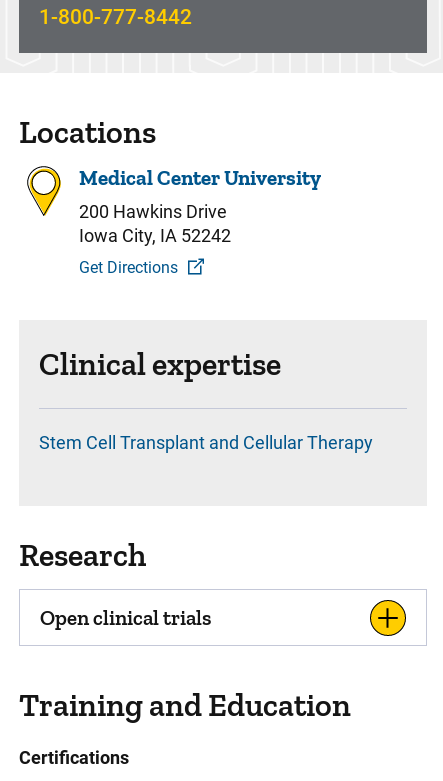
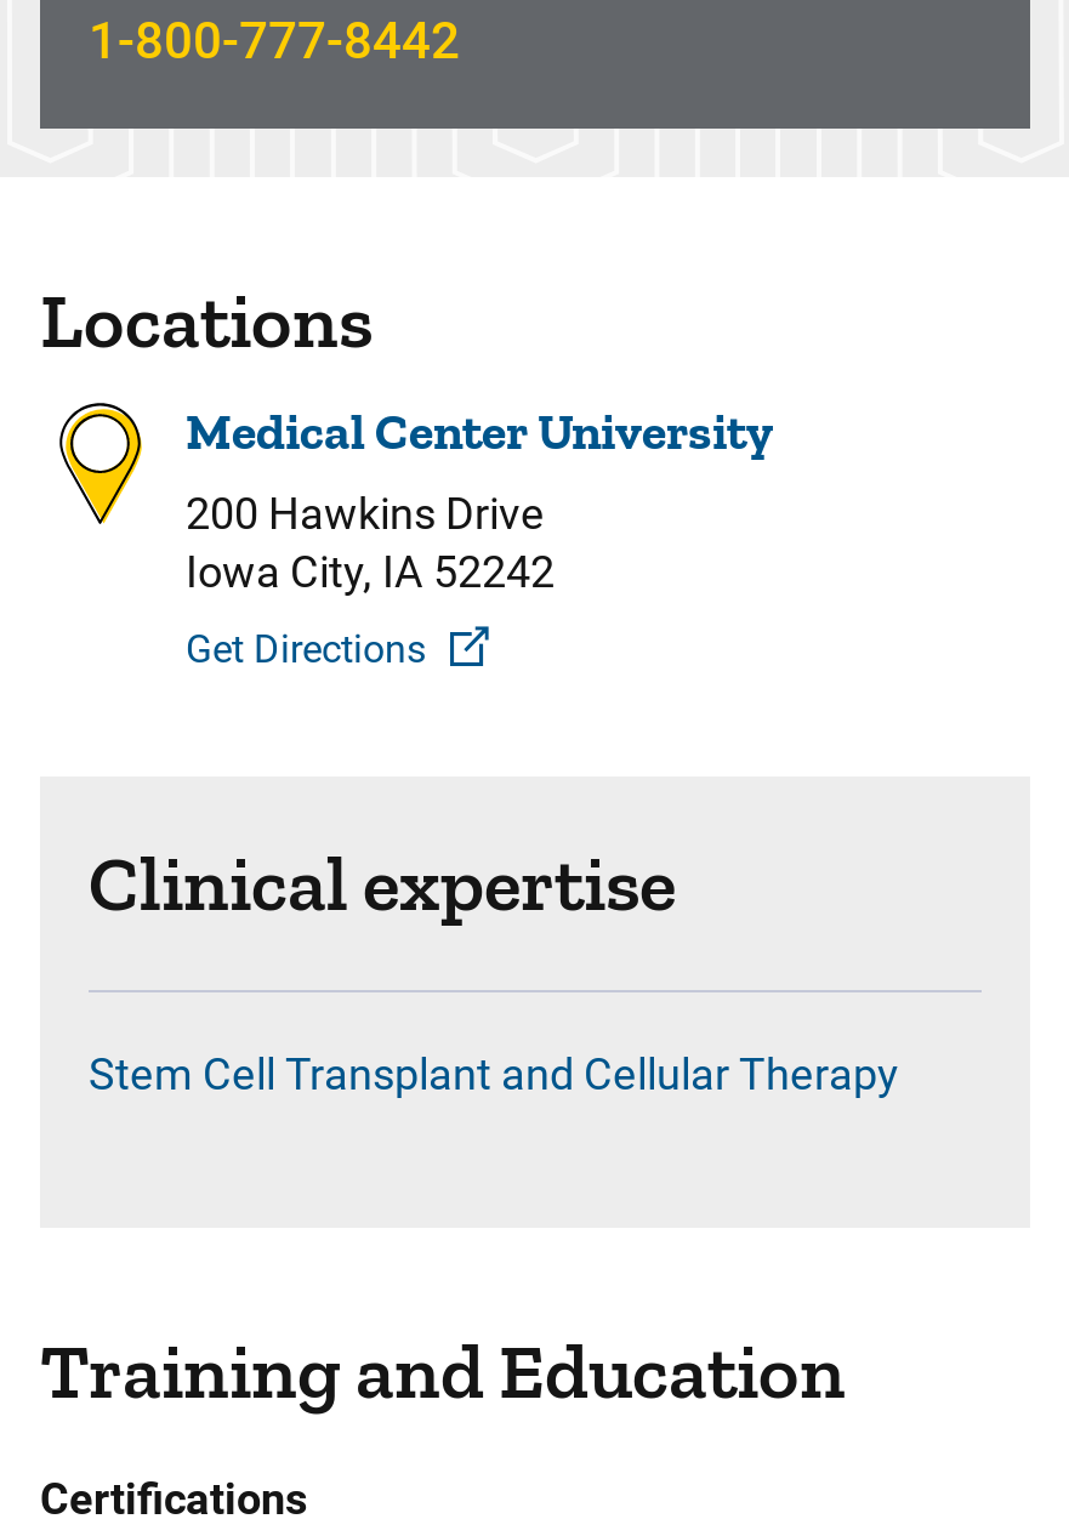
- Research
- Open clinical trials

- [image]
